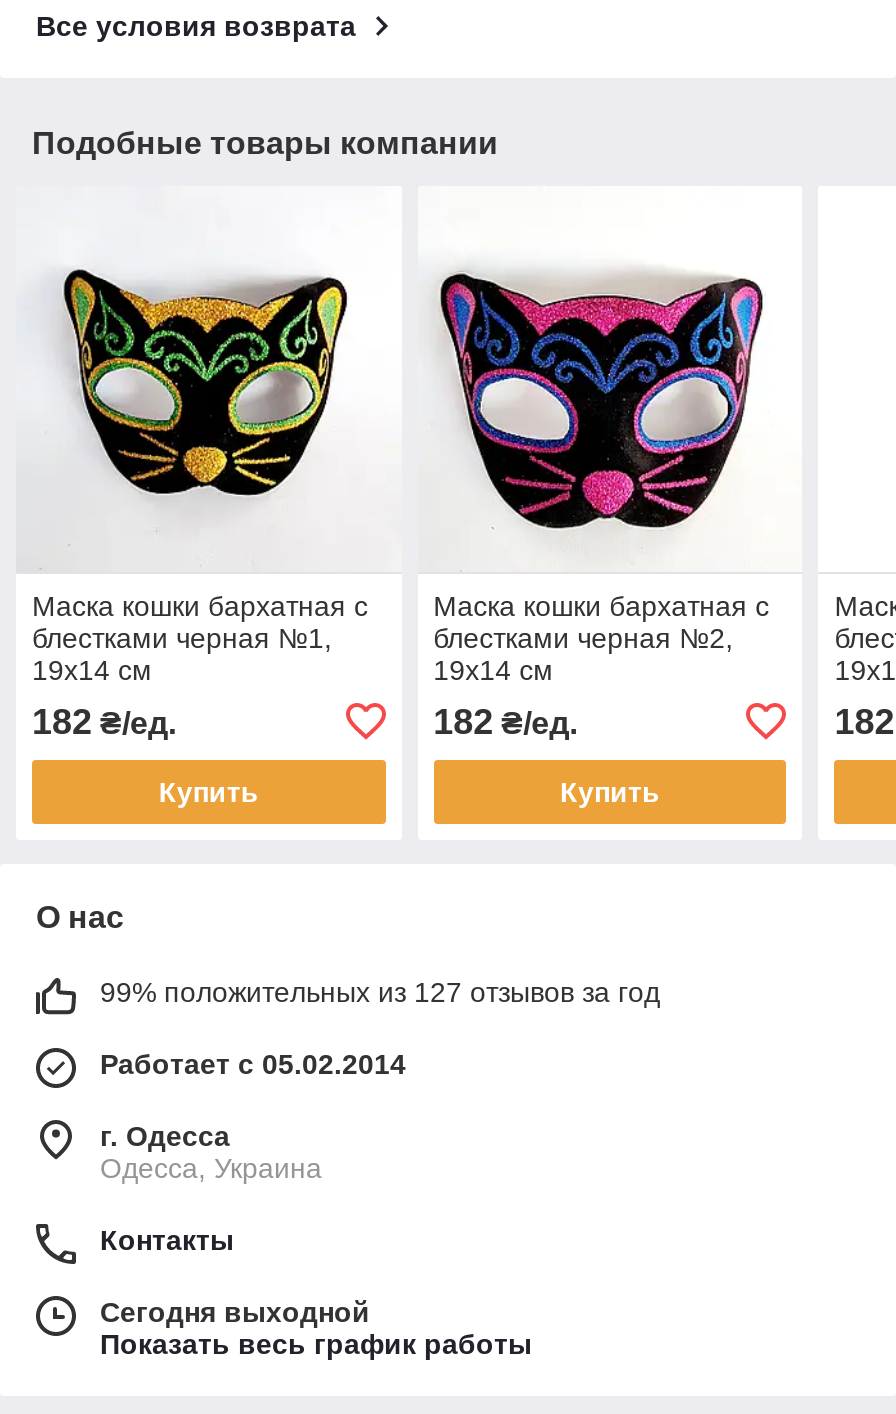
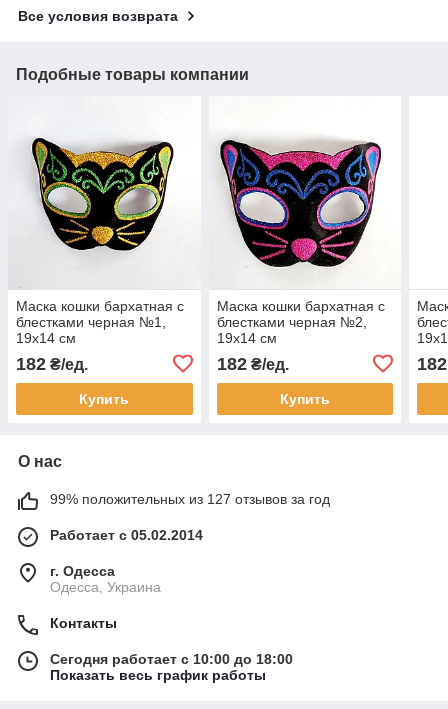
- Сегодня выходной
+ Сегодня работает с 10:00 до 18:00
